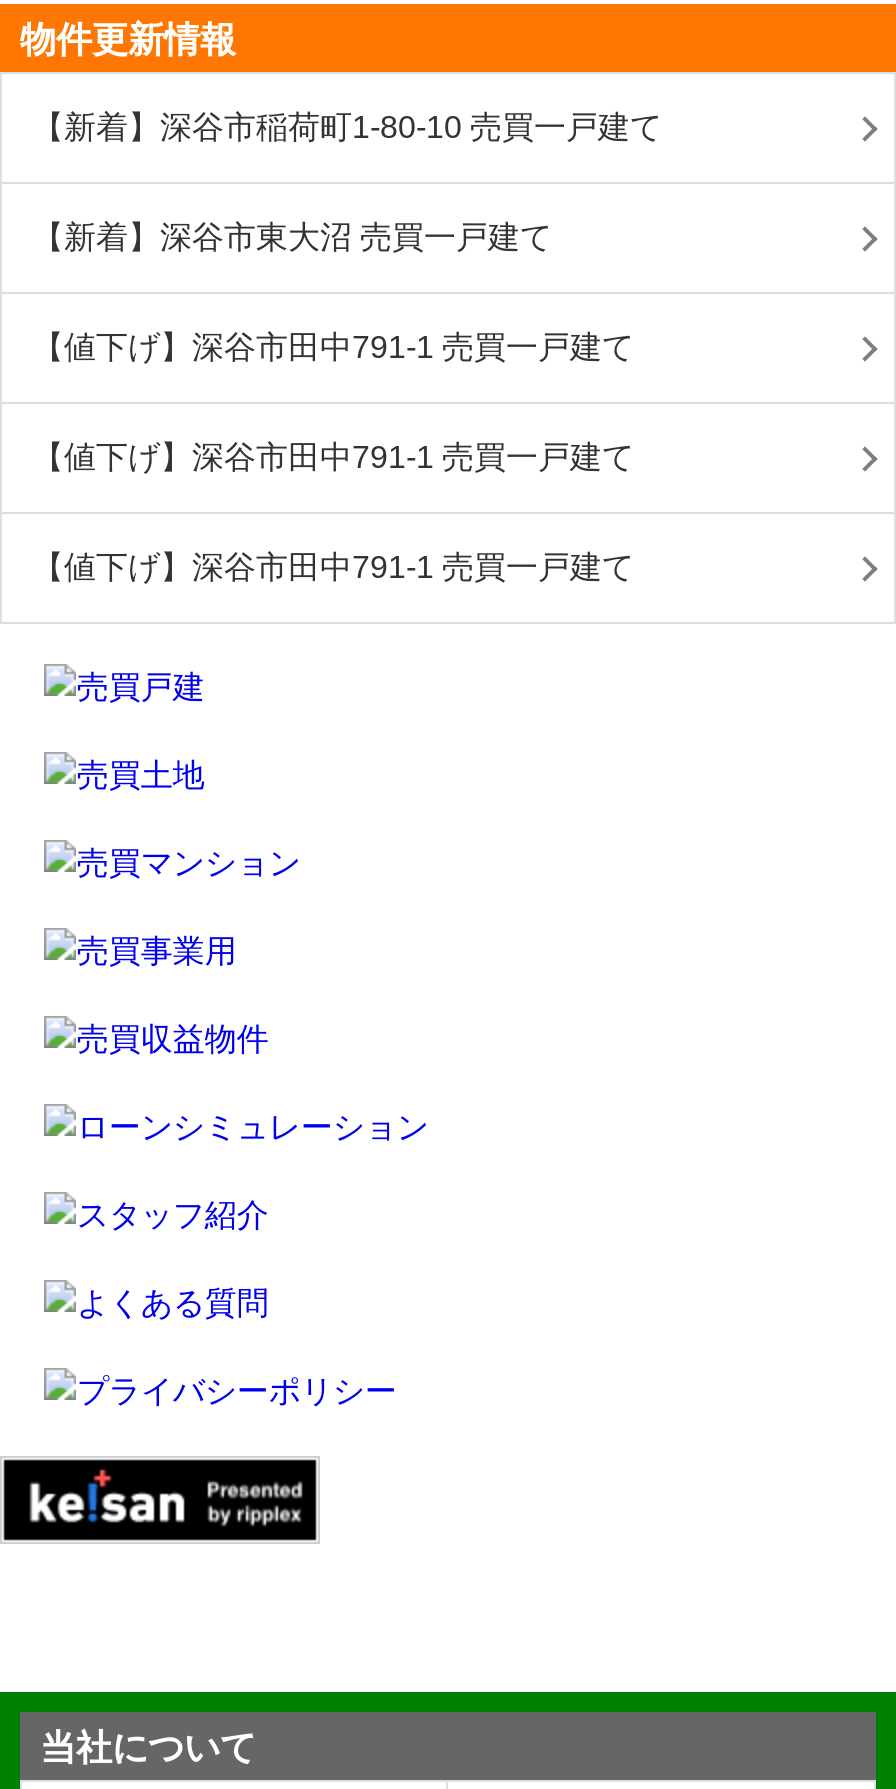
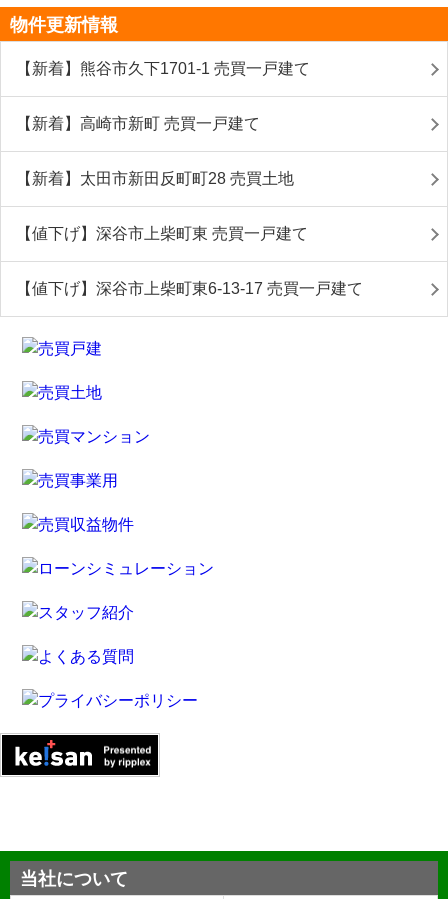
- 【新着】深谷市稲荷町1-80-10 売買一戸建て
+ 【新着】熊谷市久下1701-1 売買一戸建て

- 【新着】深谷市東大沼 売買一戸建て
+ 【新着】高崎市新町 売買一戸建て

- 【値下げ】深谷市田中791-1 売買一戸建て
+ 【新着】太田市新田反町町28 売買土地

- 【値下げ】深谷市田中791-1 売買一戸建て
+ 【値下げ】深谷市上柴町東 売買一戸建て

- 【値下げ】深谷市田中791-1 売買一戸建て
+ 【値下げ】深谷市上柴町東6-13-17 売買一戸建て
